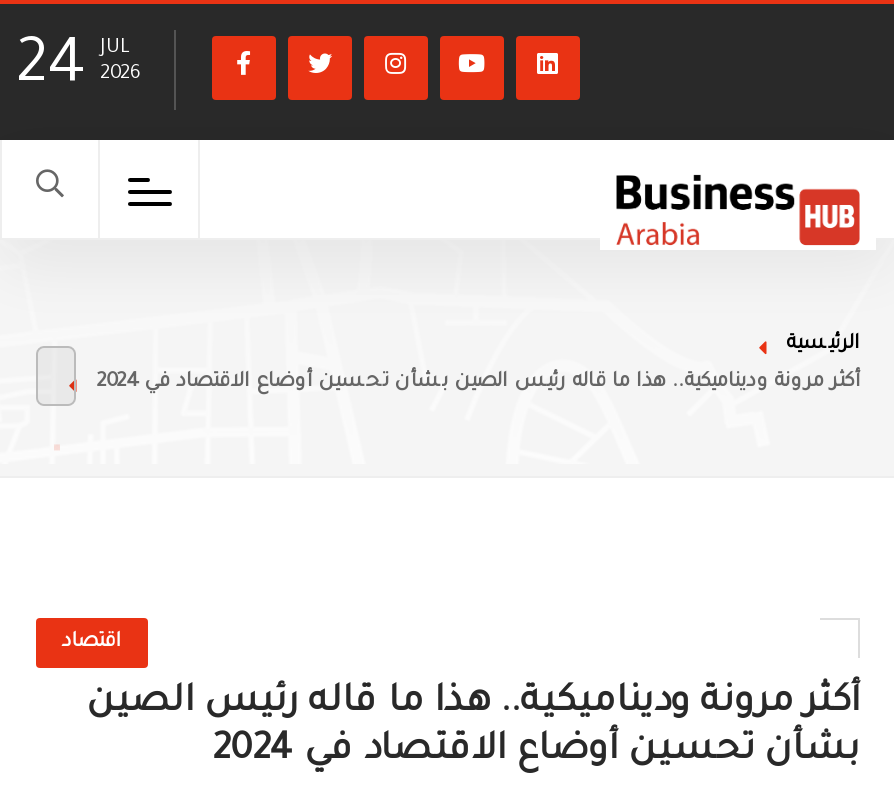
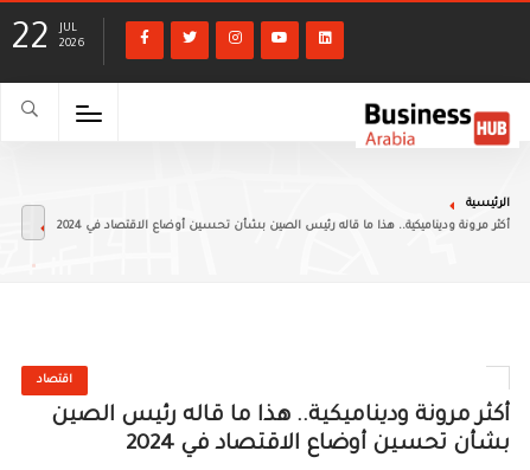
- 24 JUL 2026
+ 22 JUL 2026
